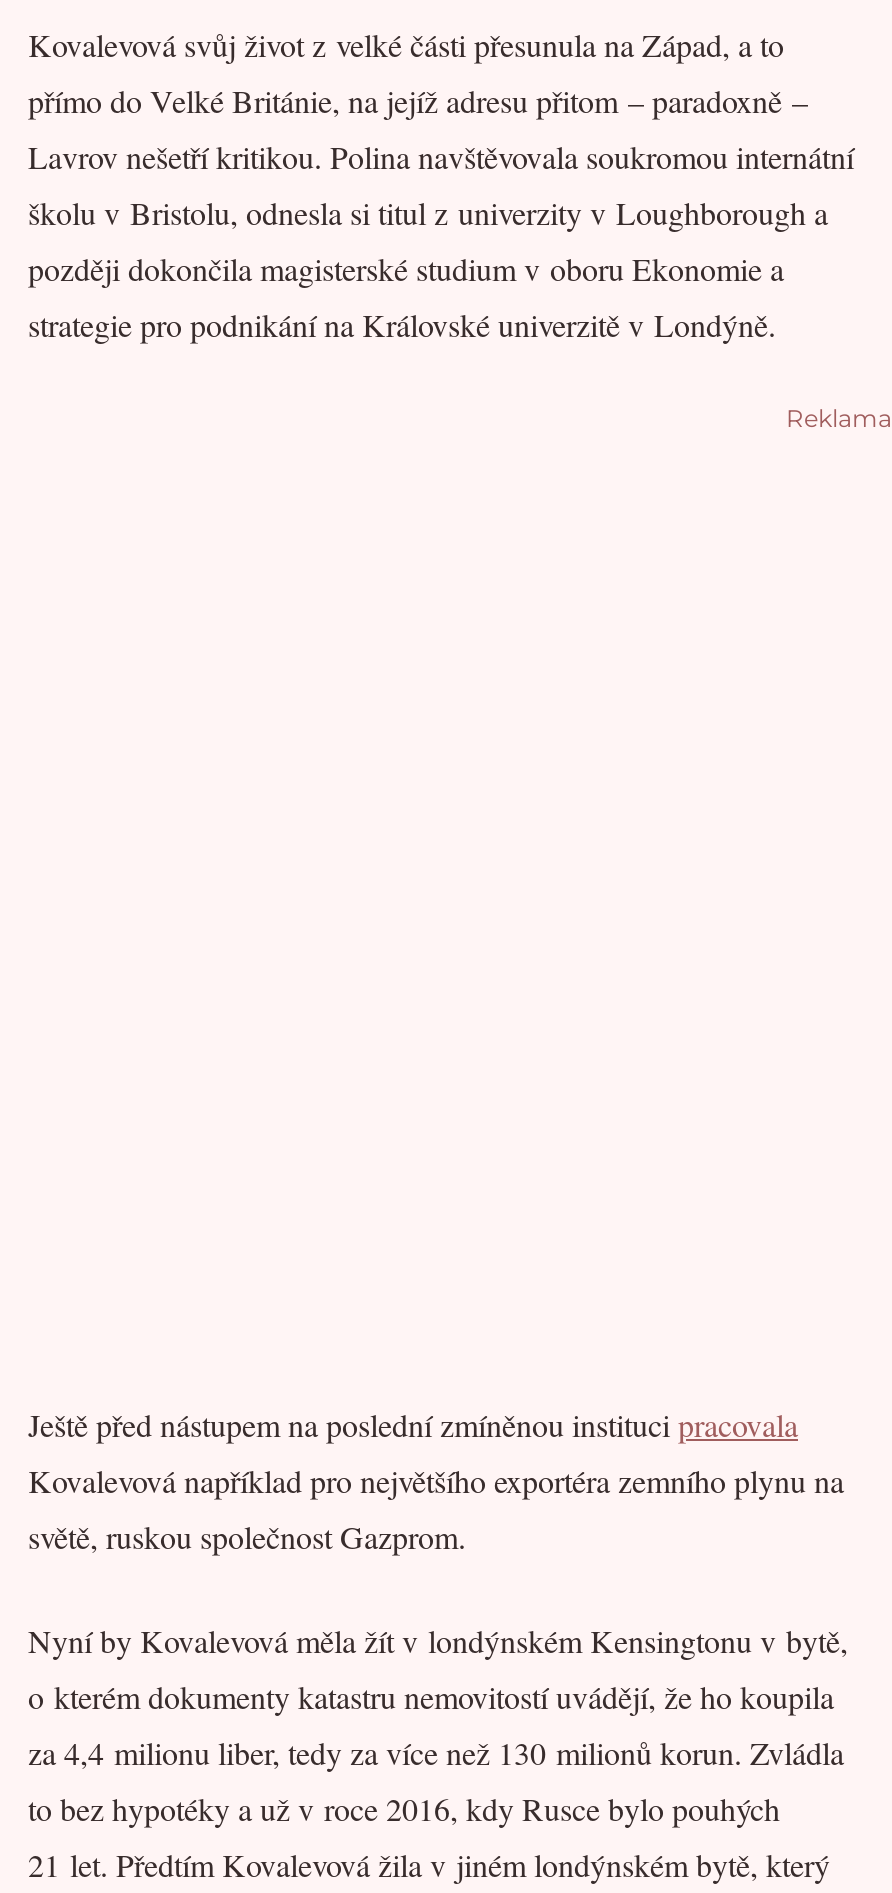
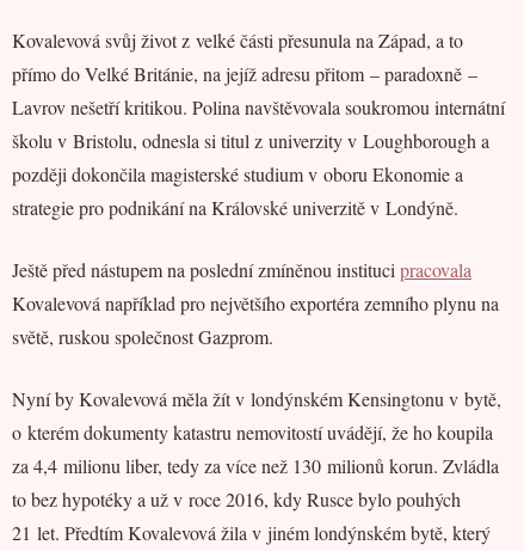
- Reklama
